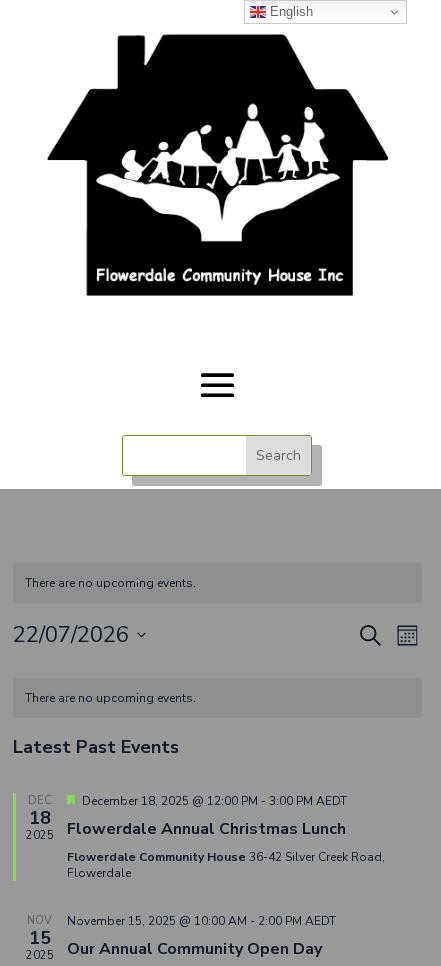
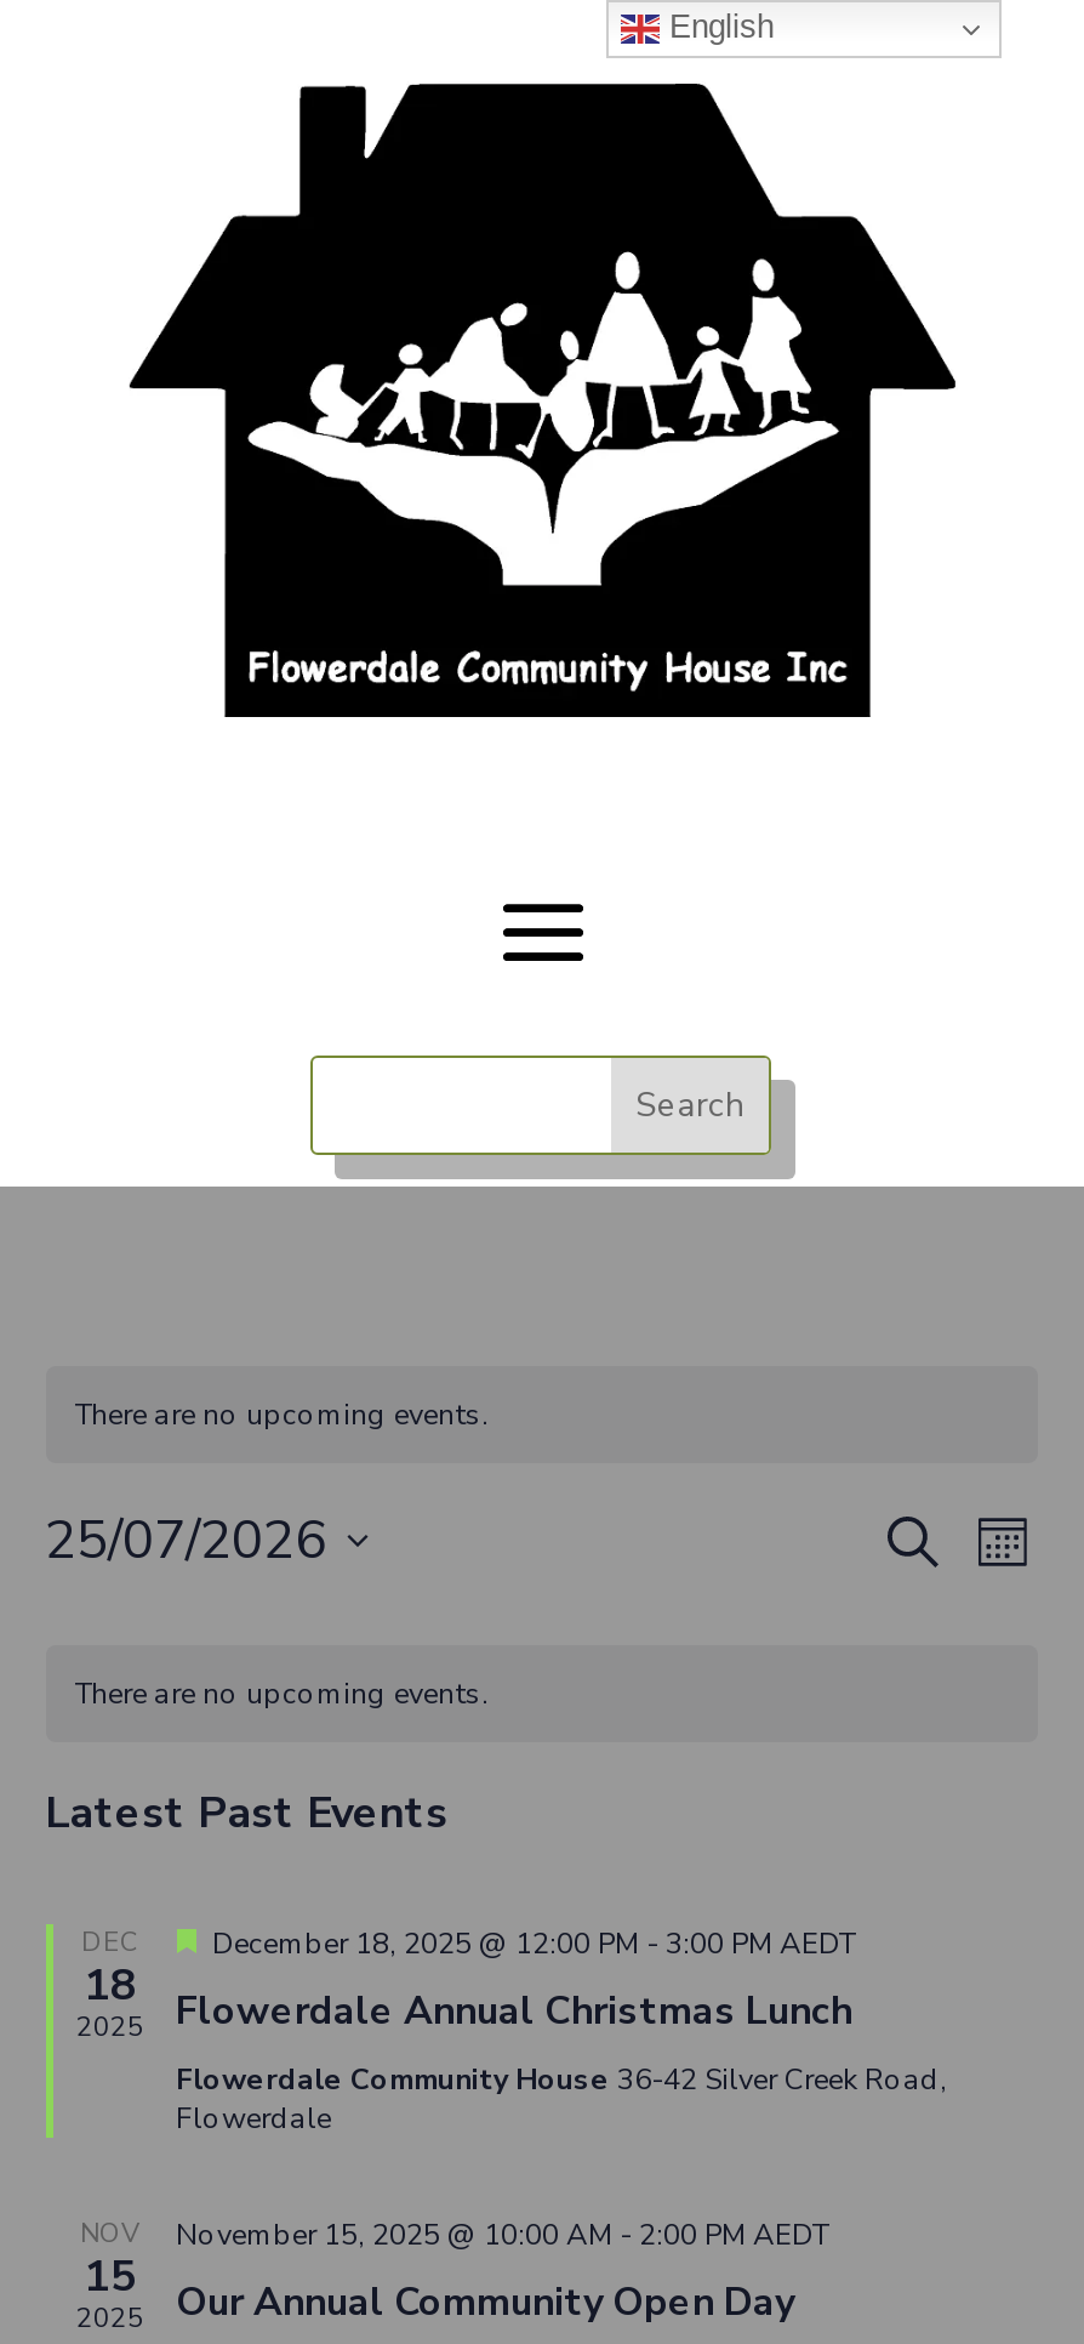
- 22/07/2026
+ 25/07/2026
